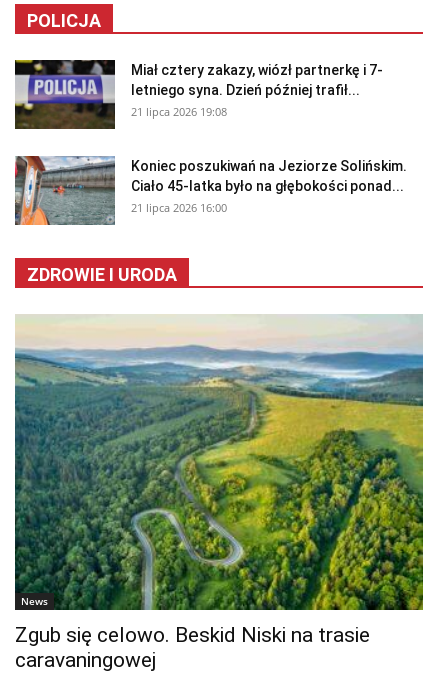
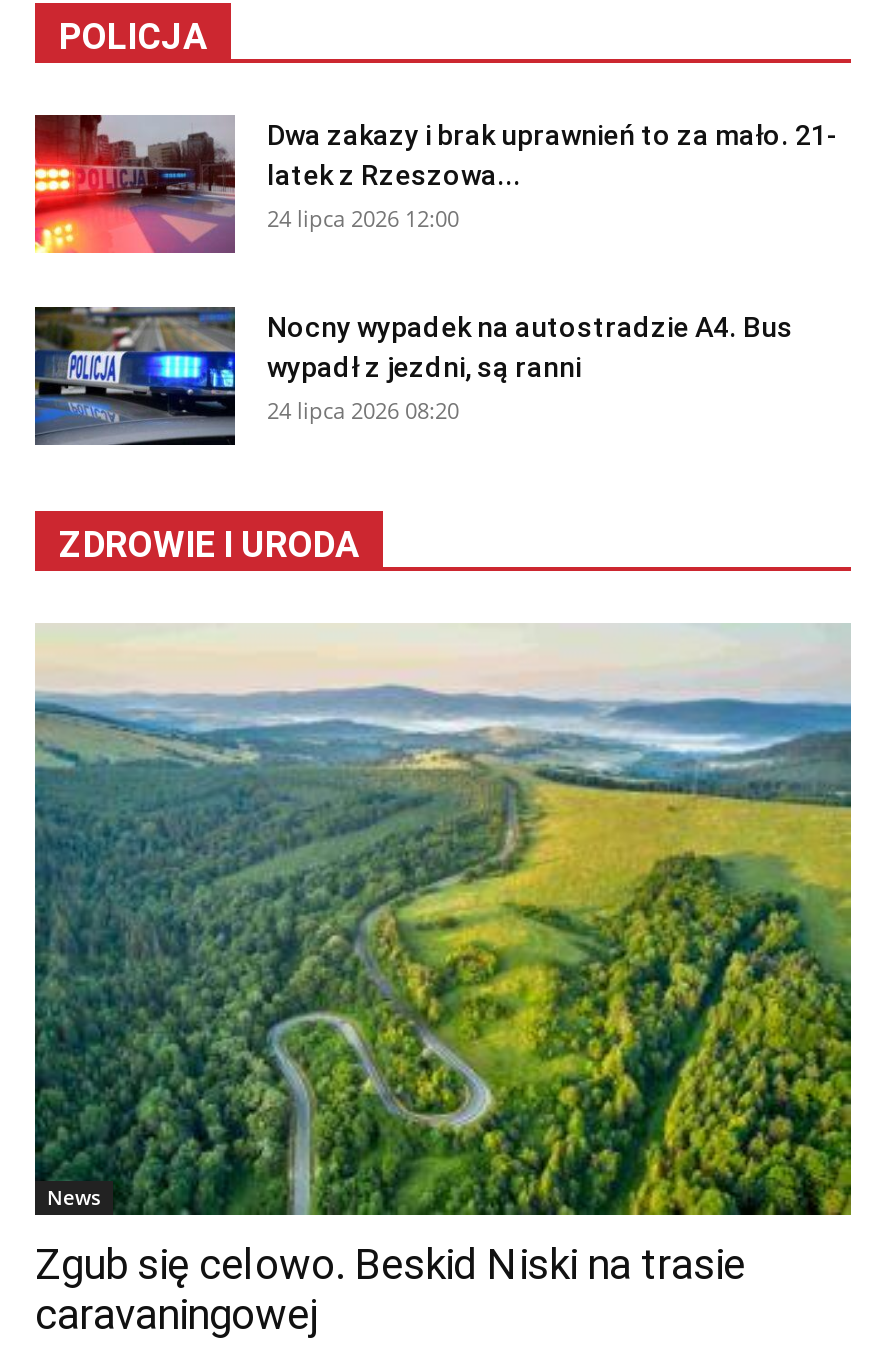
- [image]
- Miał cztery zakazy, wiózł partnerkę i 7-
- letniego syna. Dzień później trafił...
- 21 lipca 2026 19:08
+ [image]
+ Dwa zakazy i brak uprawnień to za mało. 21-
+ latek z Rzeszowa...
+ 24 lipca 2026 12:00

- [image]
- Koniec poszukiwań na Jeziorze Solińskim.
- Ciało 45-latka było na głębokości ponad...
- 21 lipca 2026 16:00
+ [image]
+ Nocny wypadek na autostradzie A4. Bus
+ wypadł z jezdni, są ranni
+ 24 lipca 2026 08:20
